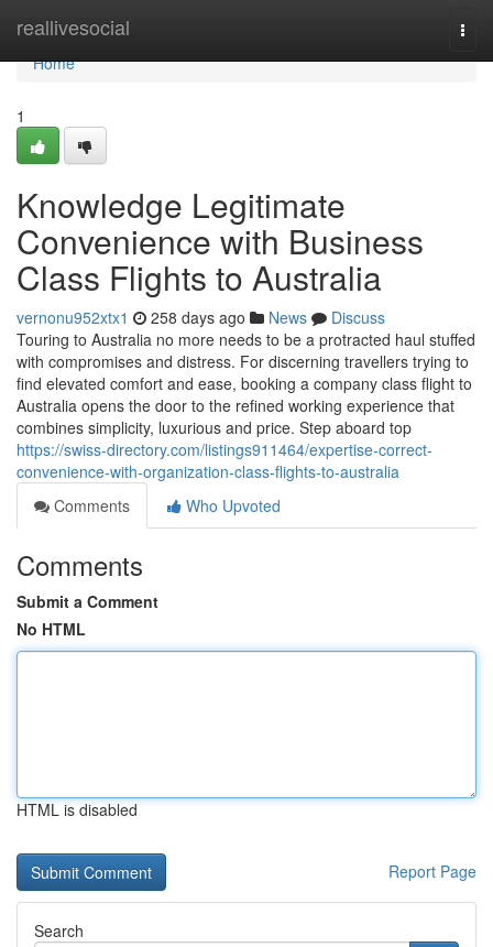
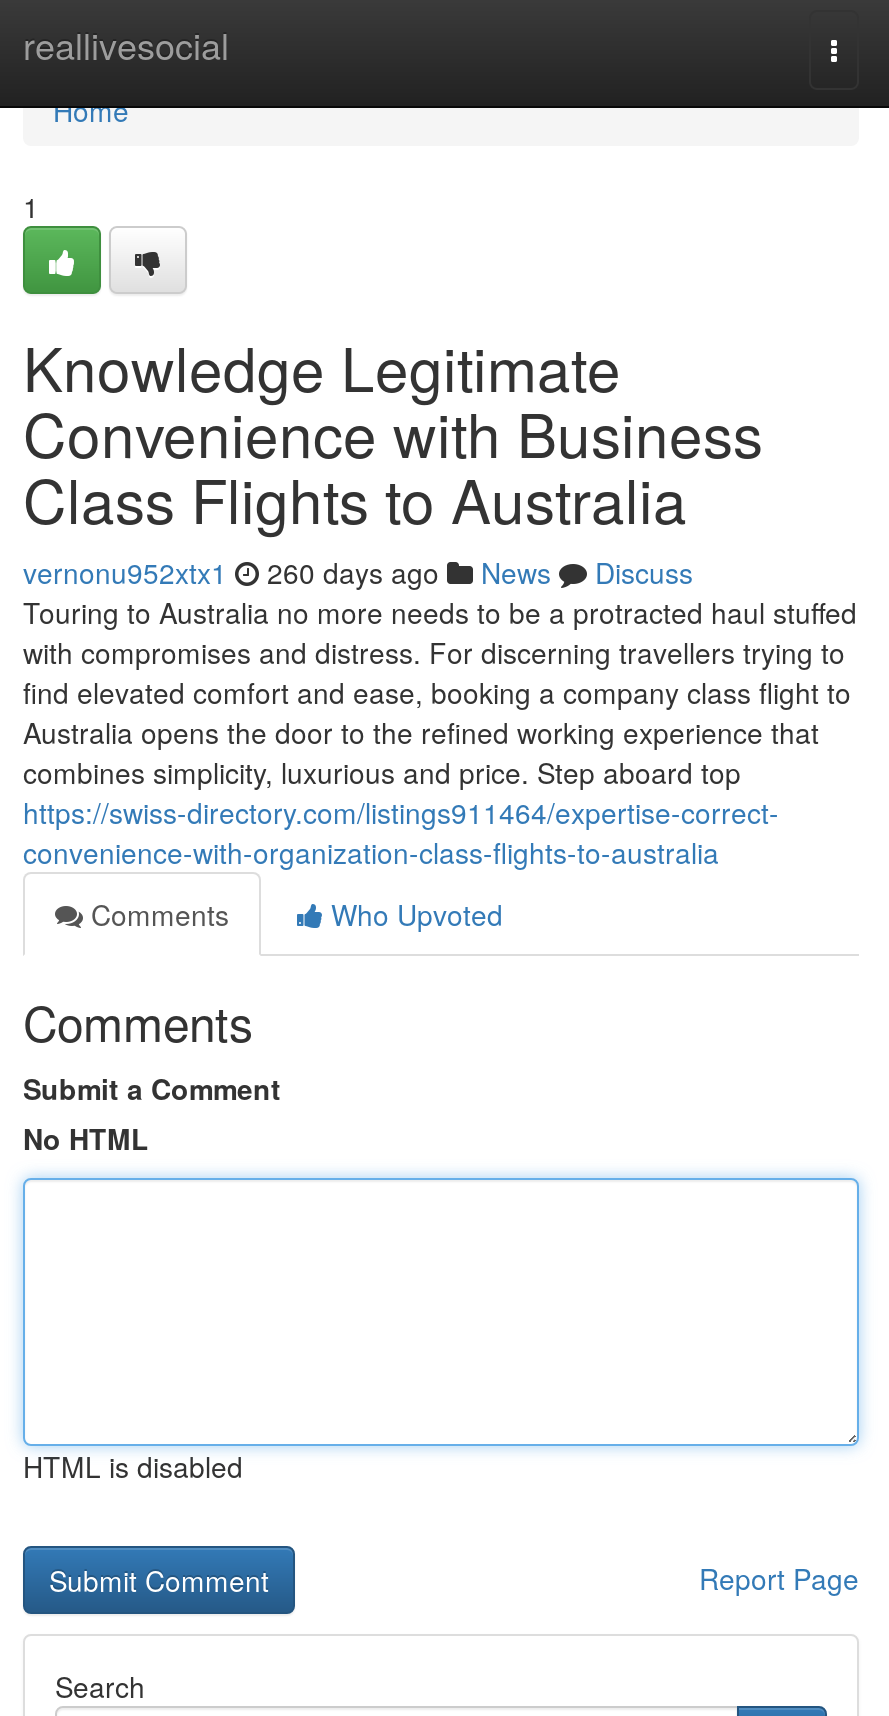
- vernonu952xtx1 258 days ago News Discuss
+ vernonu952xtx1 260 days ago News Discuss
